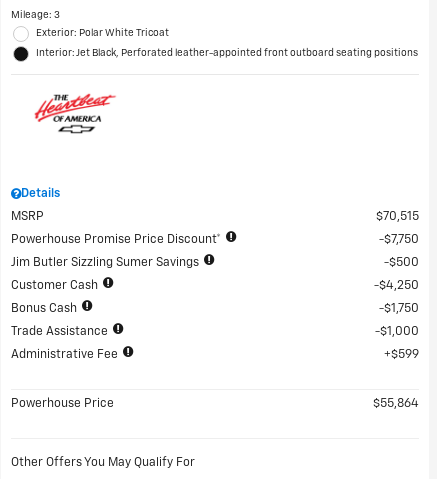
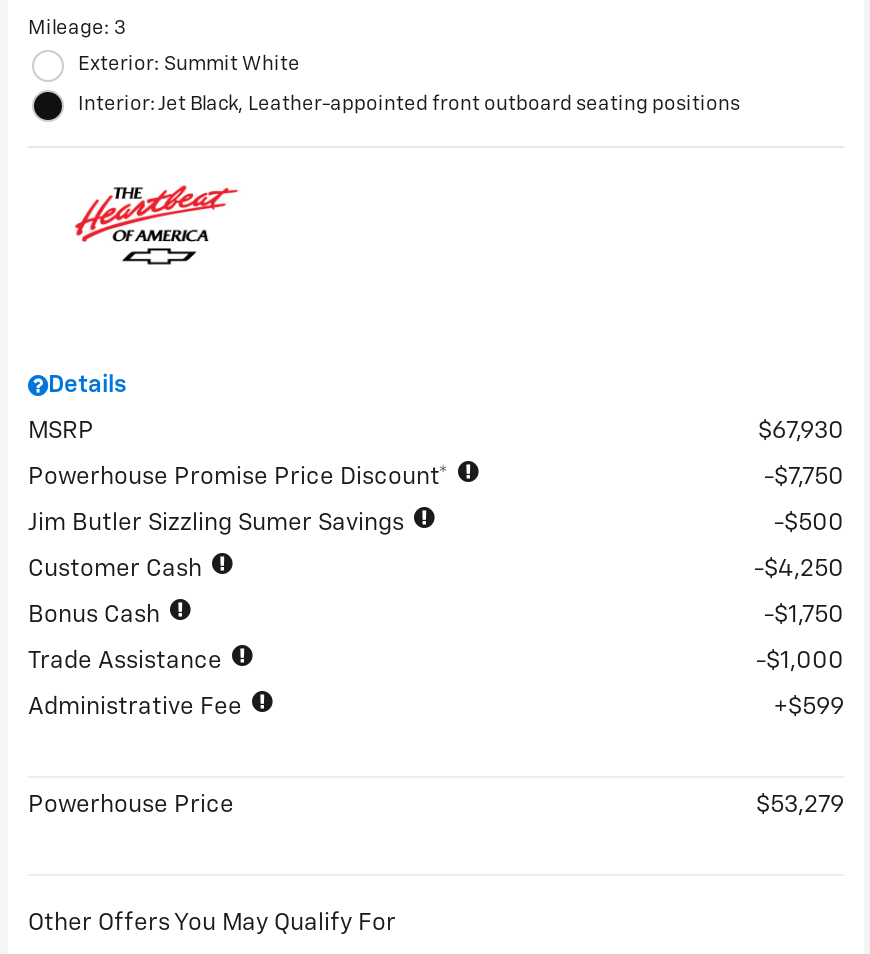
- Exterior: Polar White Tricoat
+ Exterior: Summit White

- Interior: Jet Black, Perforated leather-appointed front outboard seating positions
+ Interior: Jet Black, Leather-appointed front outboard seating positions

- $70,515
+ $67,930

- $55,864
+ $53,279
